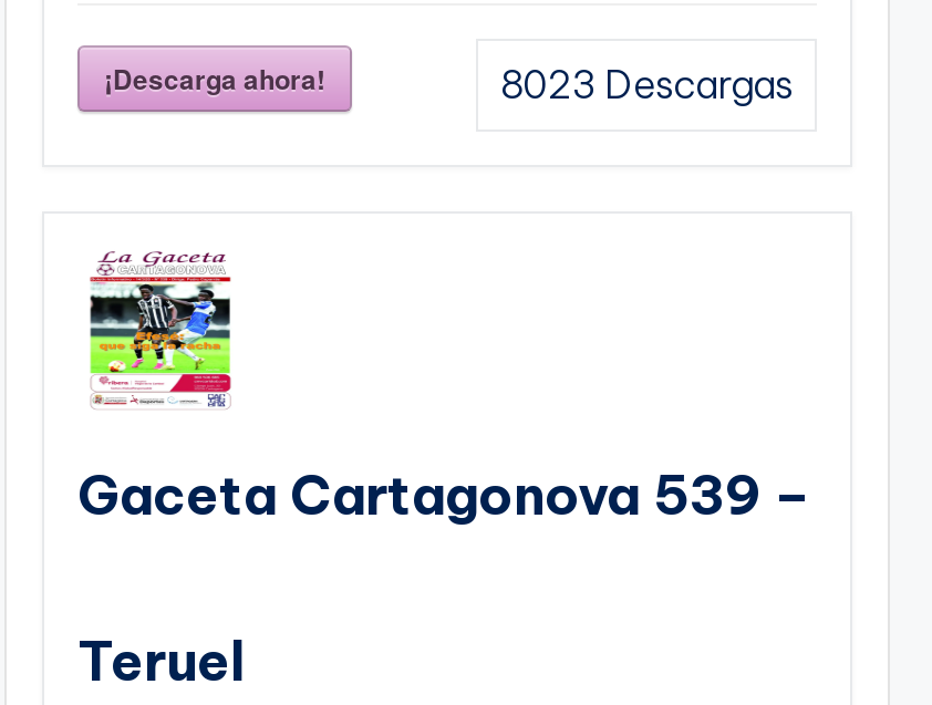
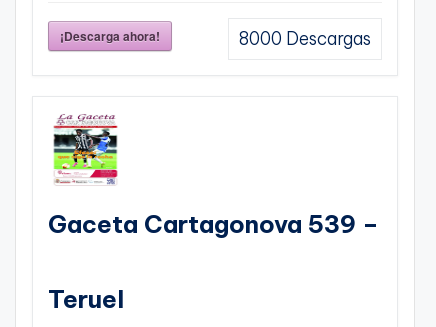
- 8023 Descargas
+ 8000 Descargas
